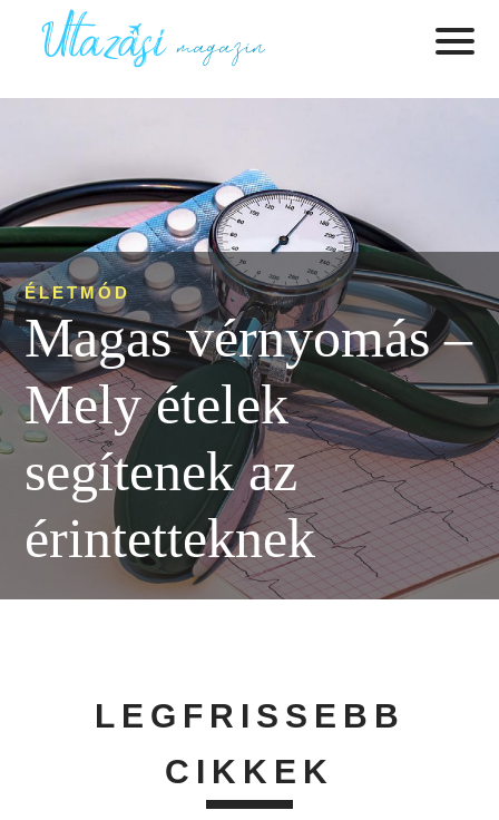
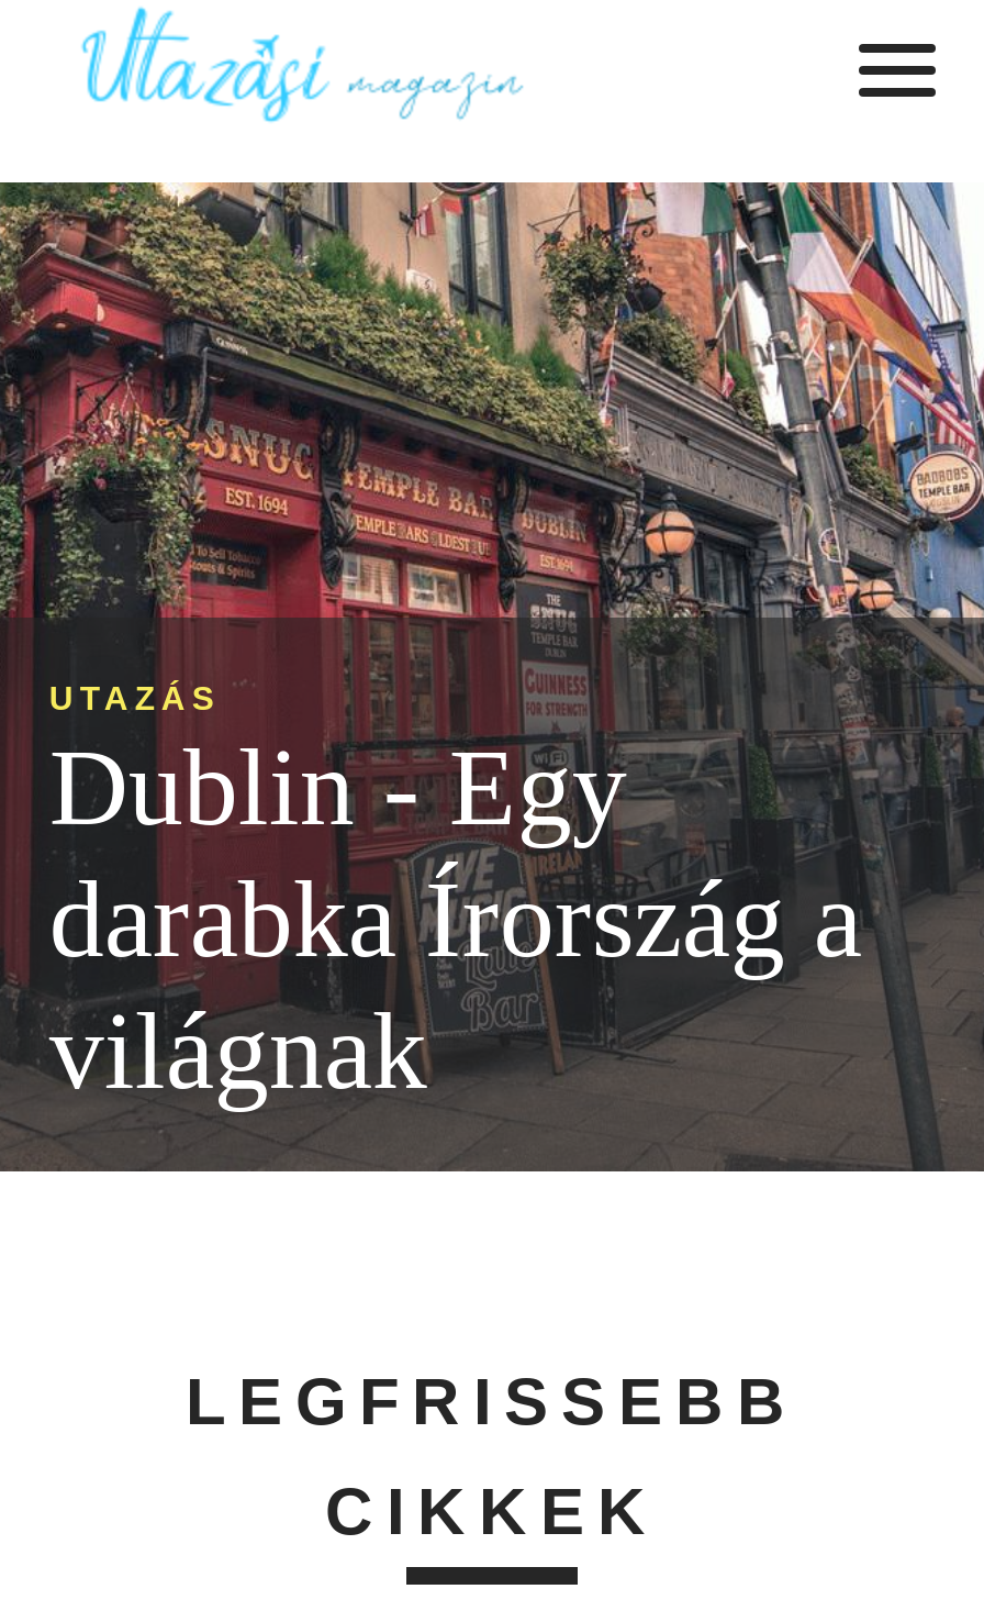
- [image]
- ÉLETMÓD
- Magas vérnyomás –
- Mely ételek
- segítenek az
- érintetteknek
+ [image]
+ UTAZÁS
+ Dublin - Egy
+ darabka Írország a
+ világnak
